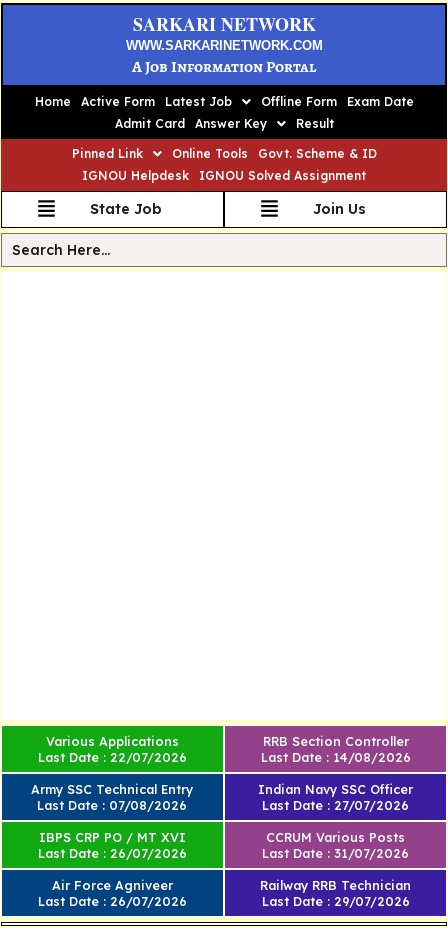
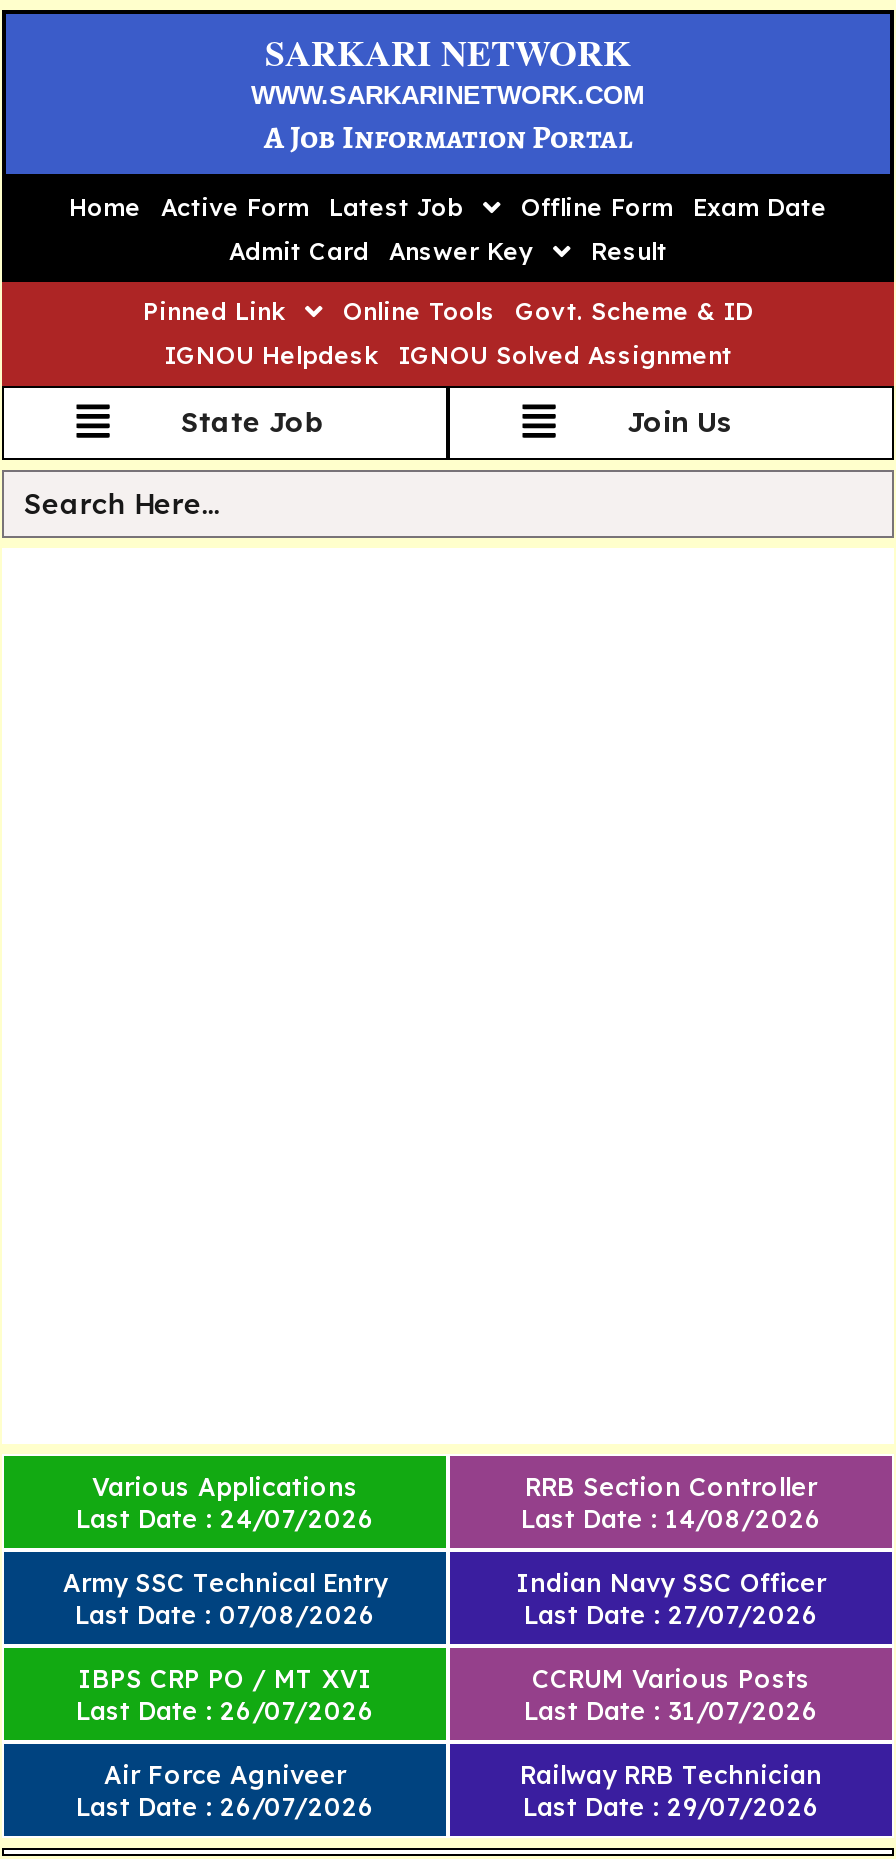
- Last Date : 22/07/2026
+ Last Date : 24/07/2026
